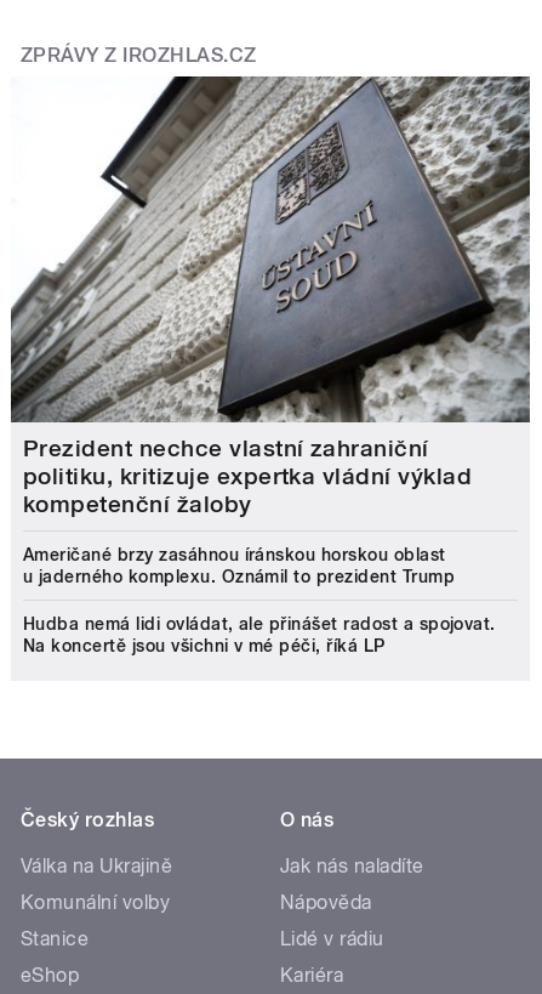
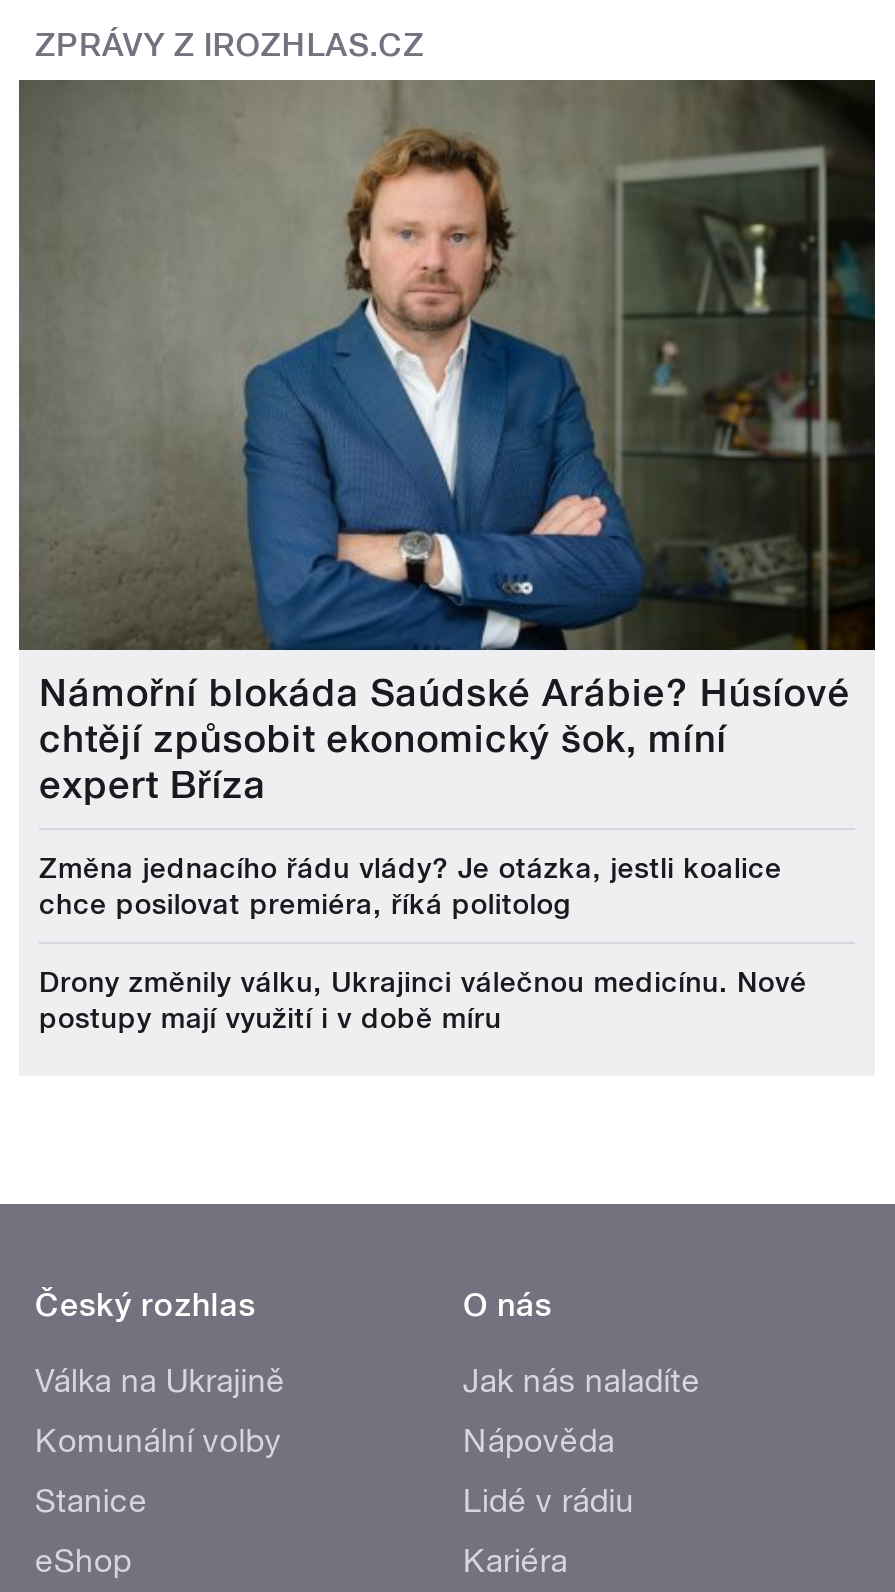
- [image]
- Prezident nechce vlastní zahraniční
- politiku, kritizuje expertka vládní výklad
- kompetenční žaloby
+ [image]
+ Námořní blokáda Saúdské Arábie? Húsíové
+ chtějí způsobit ekonomický šok, míní
+ expert Bříza

- Američané brzy zasáhnou íránskou horskou oblast
- u jaderného komplexu. Oznámil to prezident Trump
+ Změna jednacího řádu vlády? Je otázka, jestli koalice
+ chce posilovat premiéra, říká politolog

- Hudba nemá lidi ovládat, ale přinášet radost a spojovat.
- Na koncertě jsou všichni v mé péči, říká LP
+ Drony změnily válku, Ukrajinci válečnou medicínu. Nové
+ postupy mají využití i v době míru
